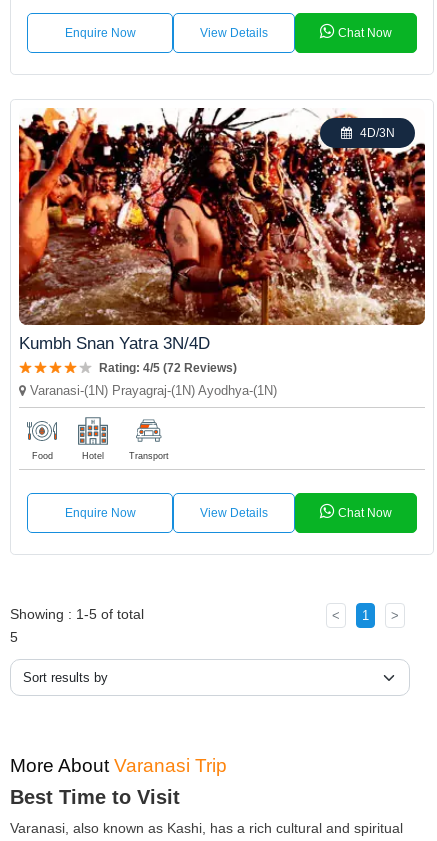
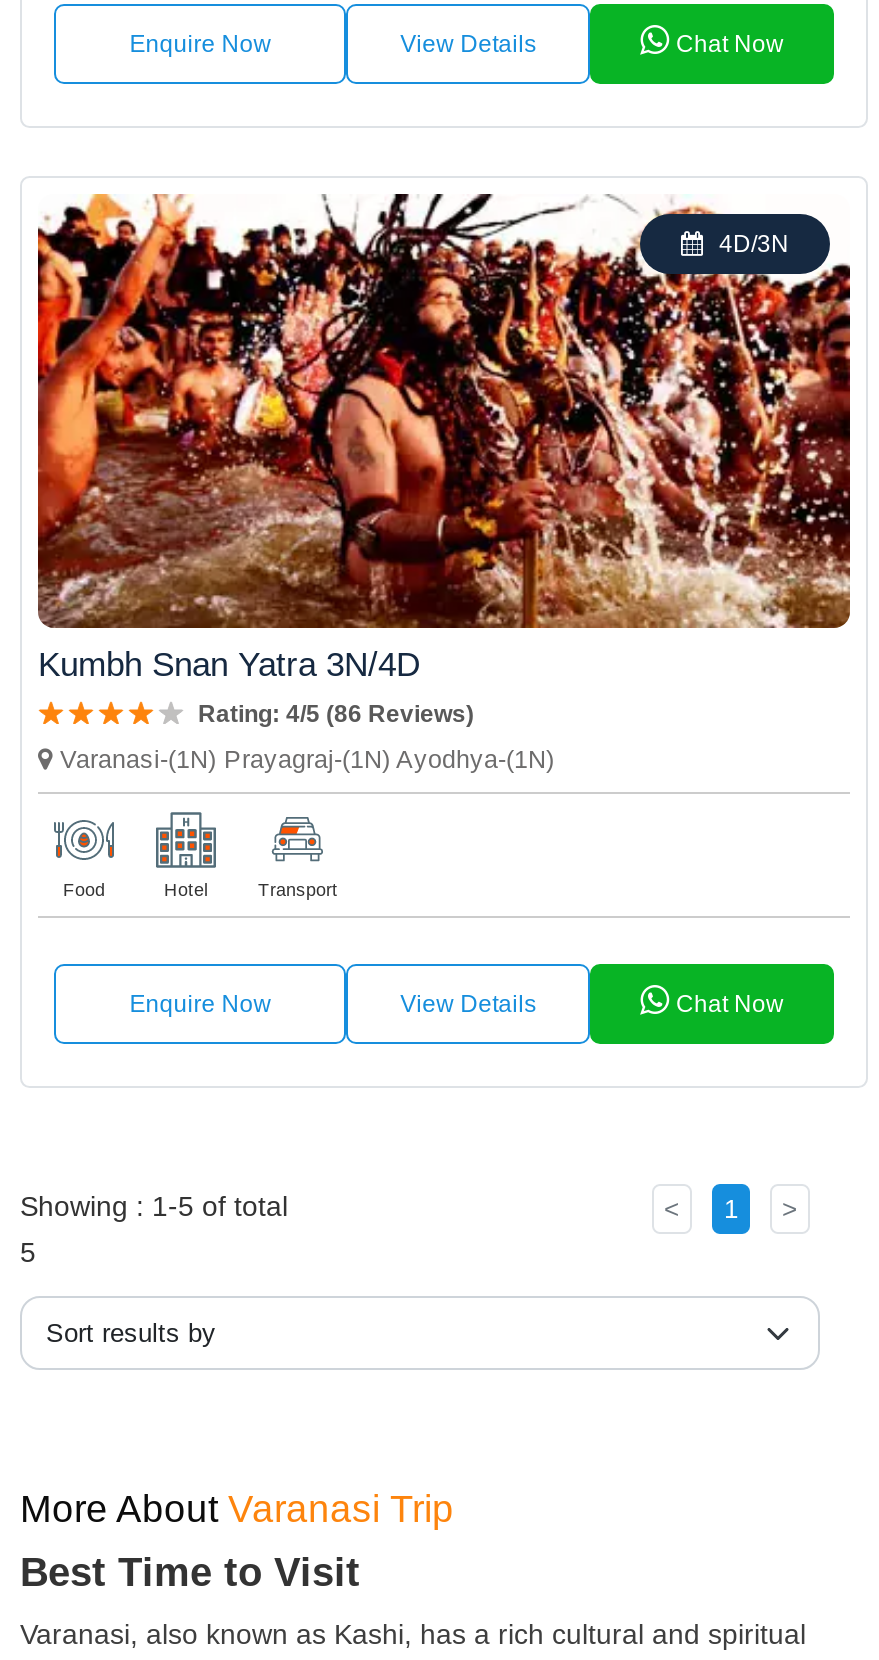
- Rating: 4/5 (72 Reviews)
+ Rating: 4/5 (86 Reviews)
